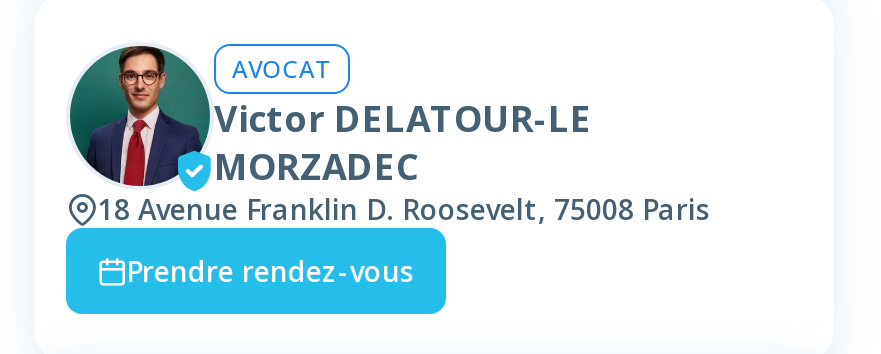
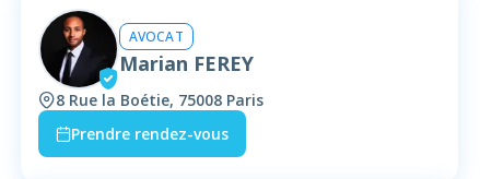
- [image]
- Victor DELATOUR-LE
- MORZADEC
- 18 Avenue Franklin D. Roosevelt, 75008 Paris
+ [image]
+ Marian FEREY
+ 8 Rue la Boétie, 75008 Paris
